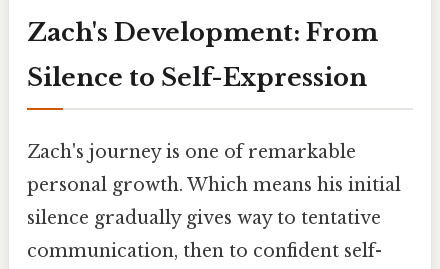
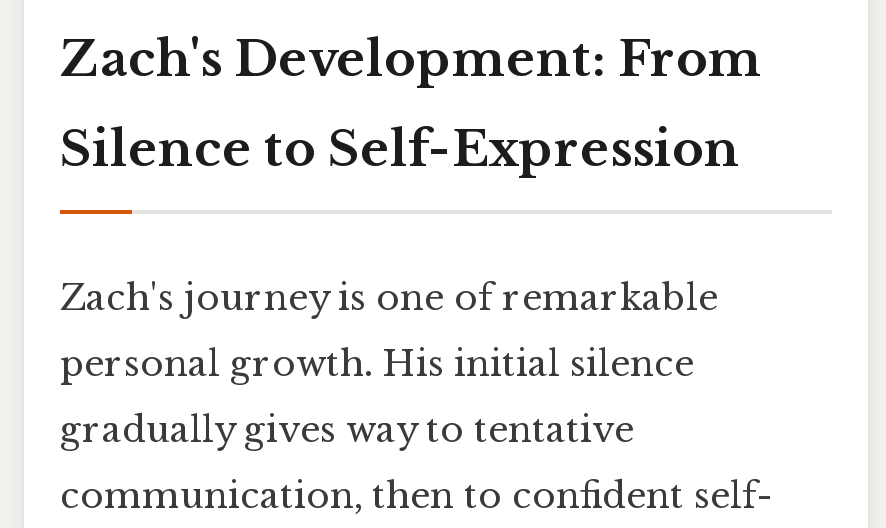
- personal growth. Which means his initial
+ personal growth. His initial silence

- silence gradually gives way to tentative
+ gradually gives way to tentative
